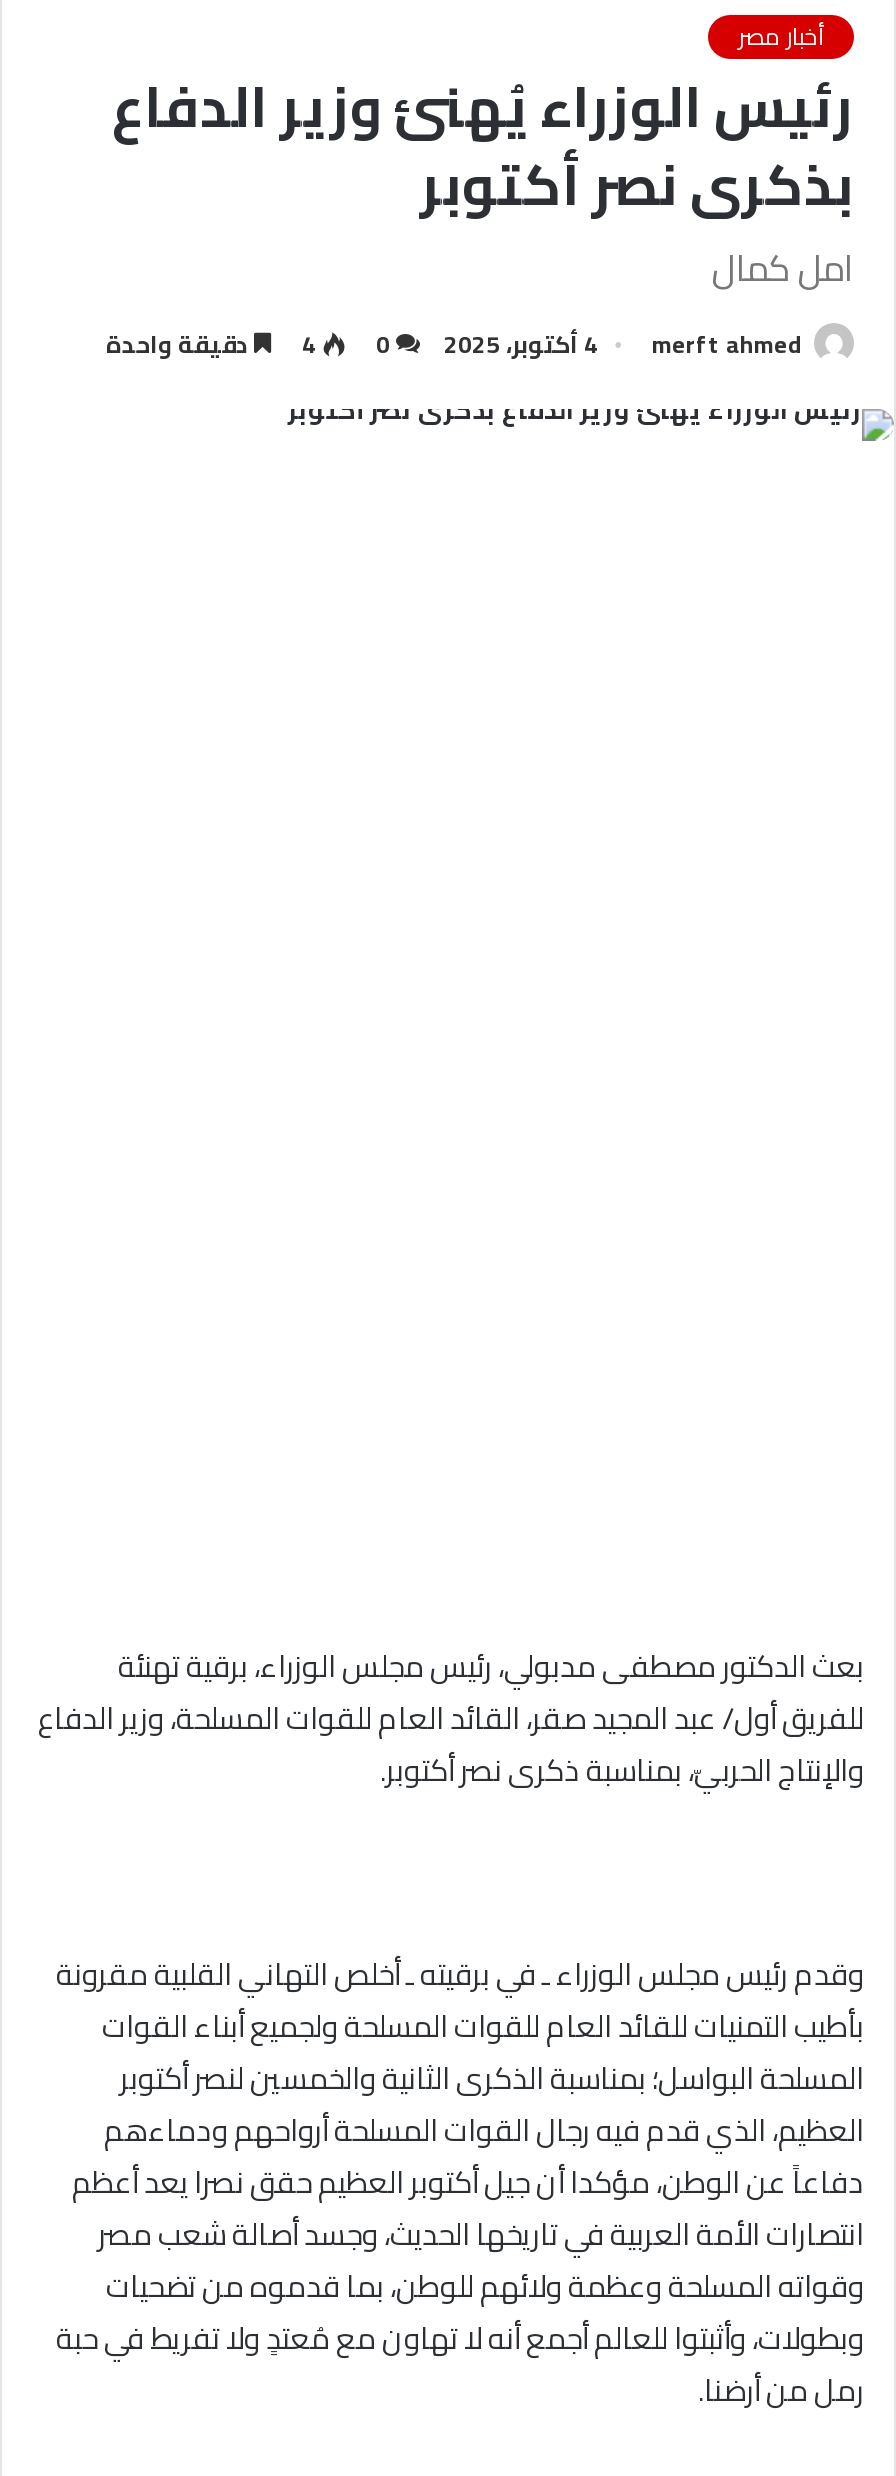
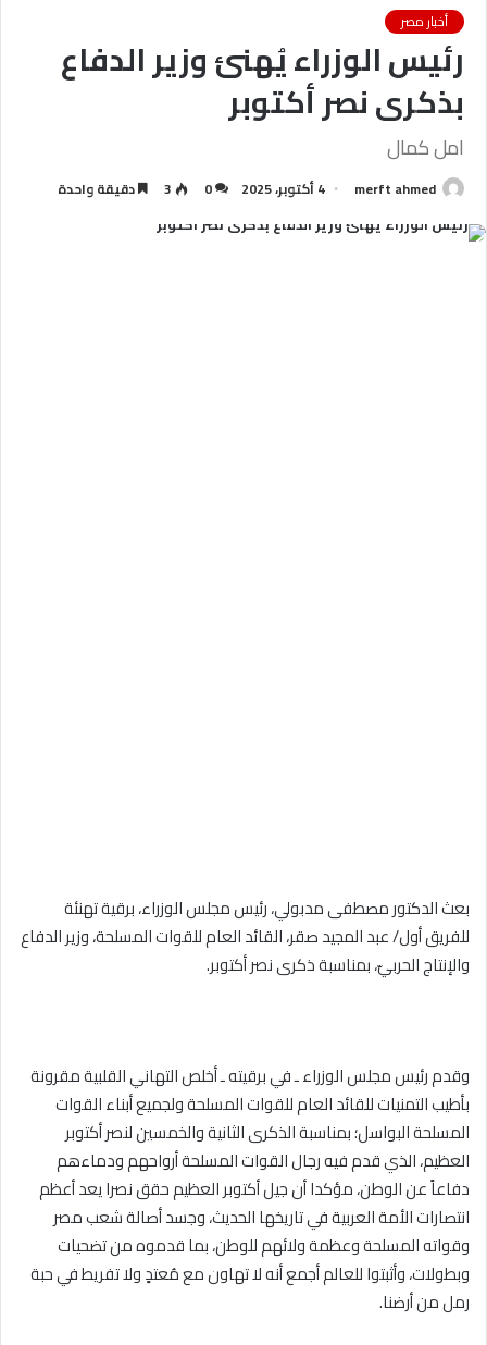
- 0 4 دقيقة واحدة
+ 0 3 دقيقة واحدة
